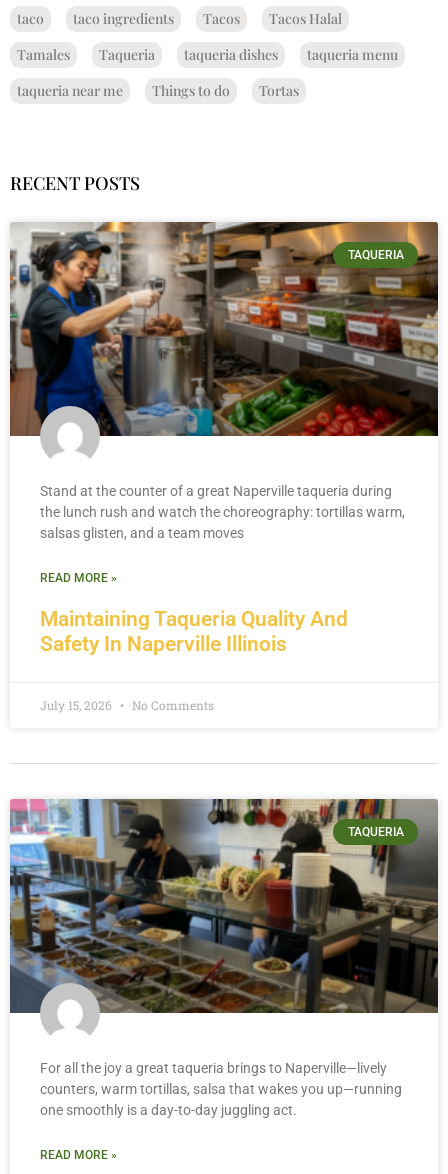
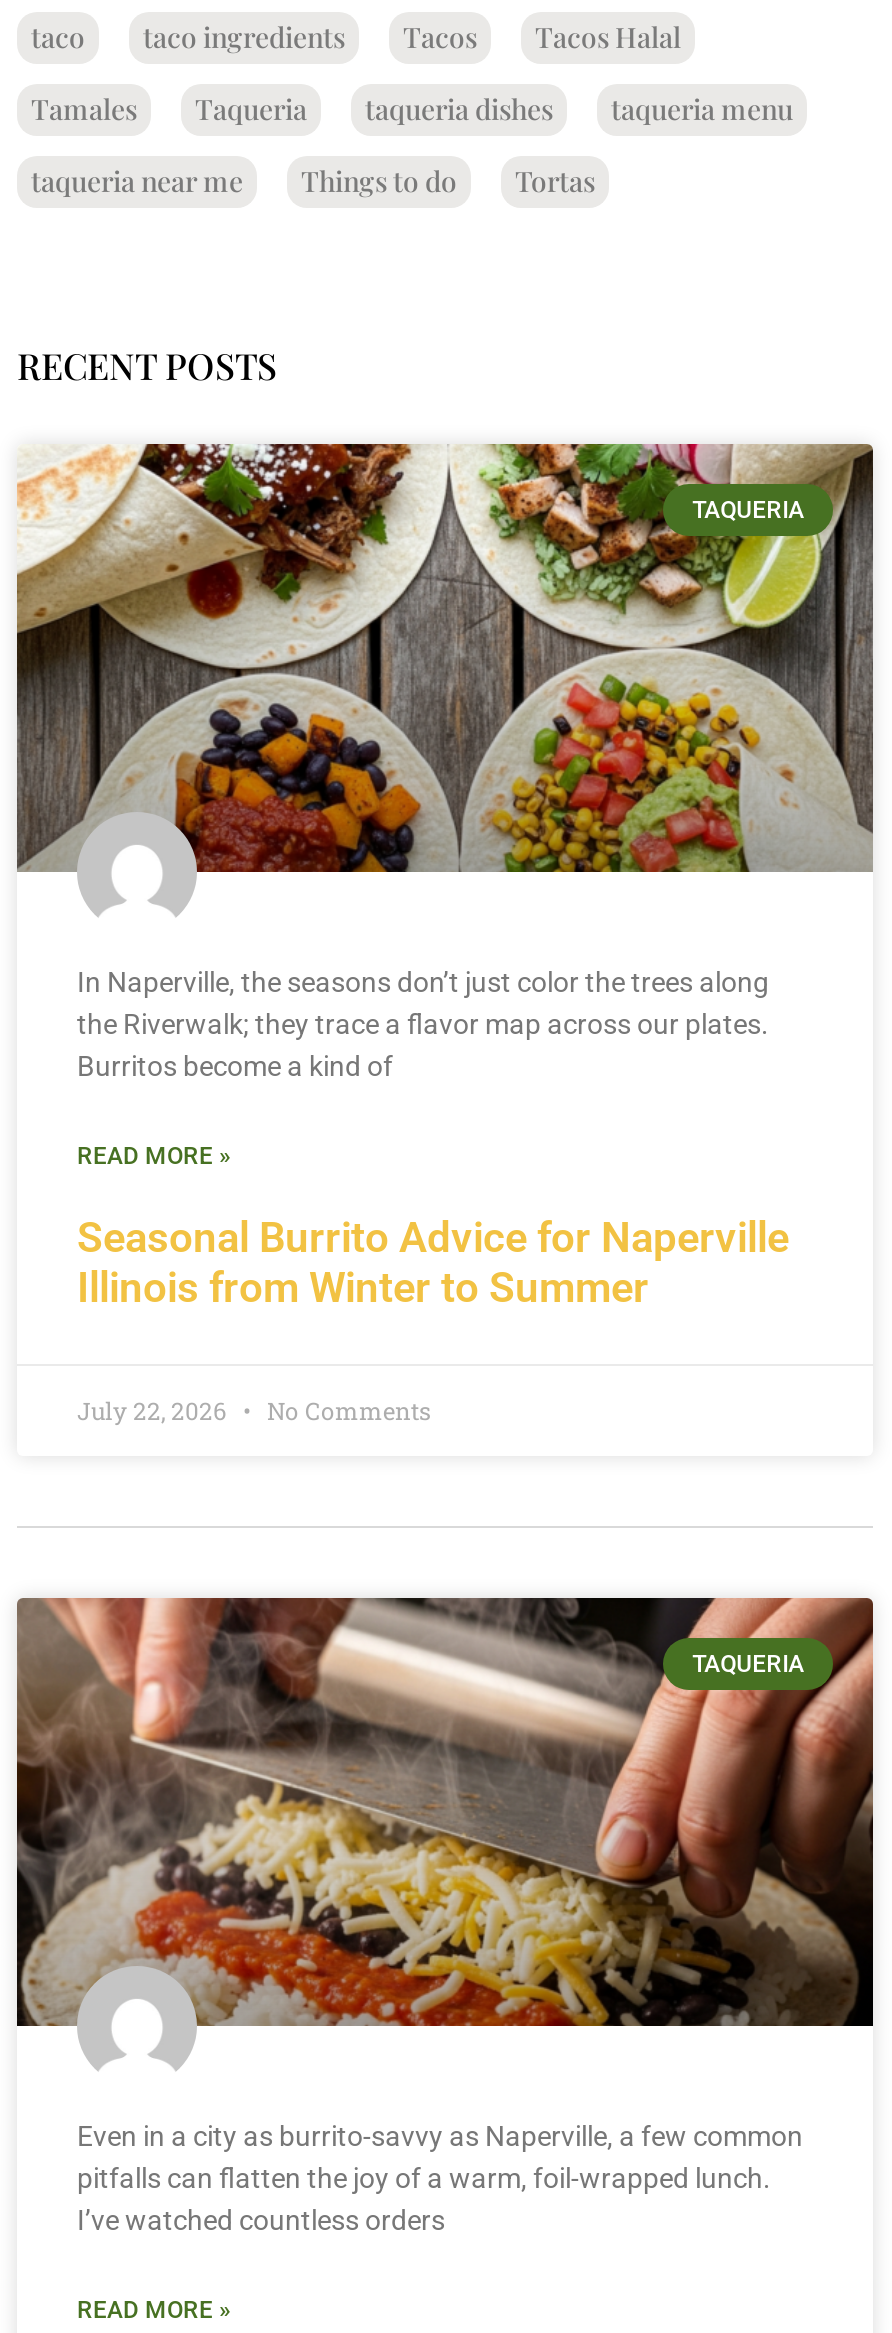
- [image]
+ [image]

- Stand at the counter of a great Naperville taqueria during
- the lunch rush and watch the choreography: tortillas warm,
- salsas glisten, and a team moves
+ In Naperville, the seasons don’t just color the trees along
+ the Riverwalk; they trace a flavor map across our plates.
+ Burritos become a kind of

- Maintaining Taqueria Quality And
- Safety In Naperville Illinois
+ Seasonal Burrito Advice for Naperville
+ Illinois from Winter to Summer

- July 15, 2026 No Comments
+ July 22, 2026 No Comments

- [image]
+ [image]

- For all the joy a great taqueria brings to Naperville—lively
- counters, warm tortillas, salsa that wakes you up—running
- one smoothly is a day-to-day juggling act.
+ Even in a city as burrito-savvy as Naperville, a few common
+ pitfalls can flatten the joy of a warm, foil-wrapped lunch.
+ I’ve watched countless orders
